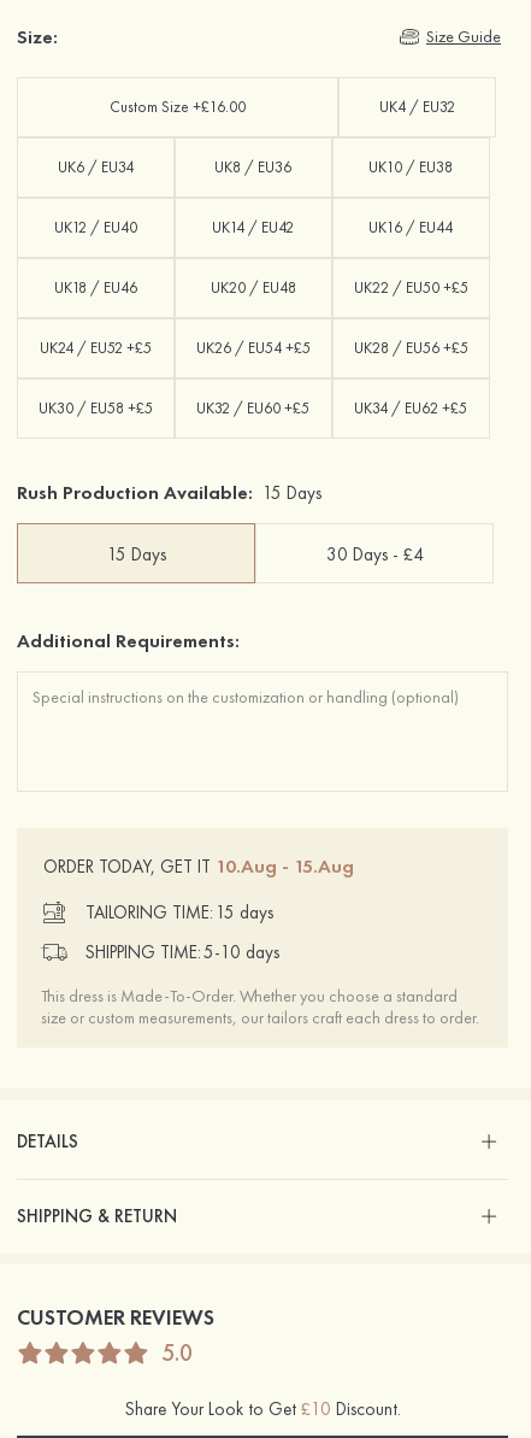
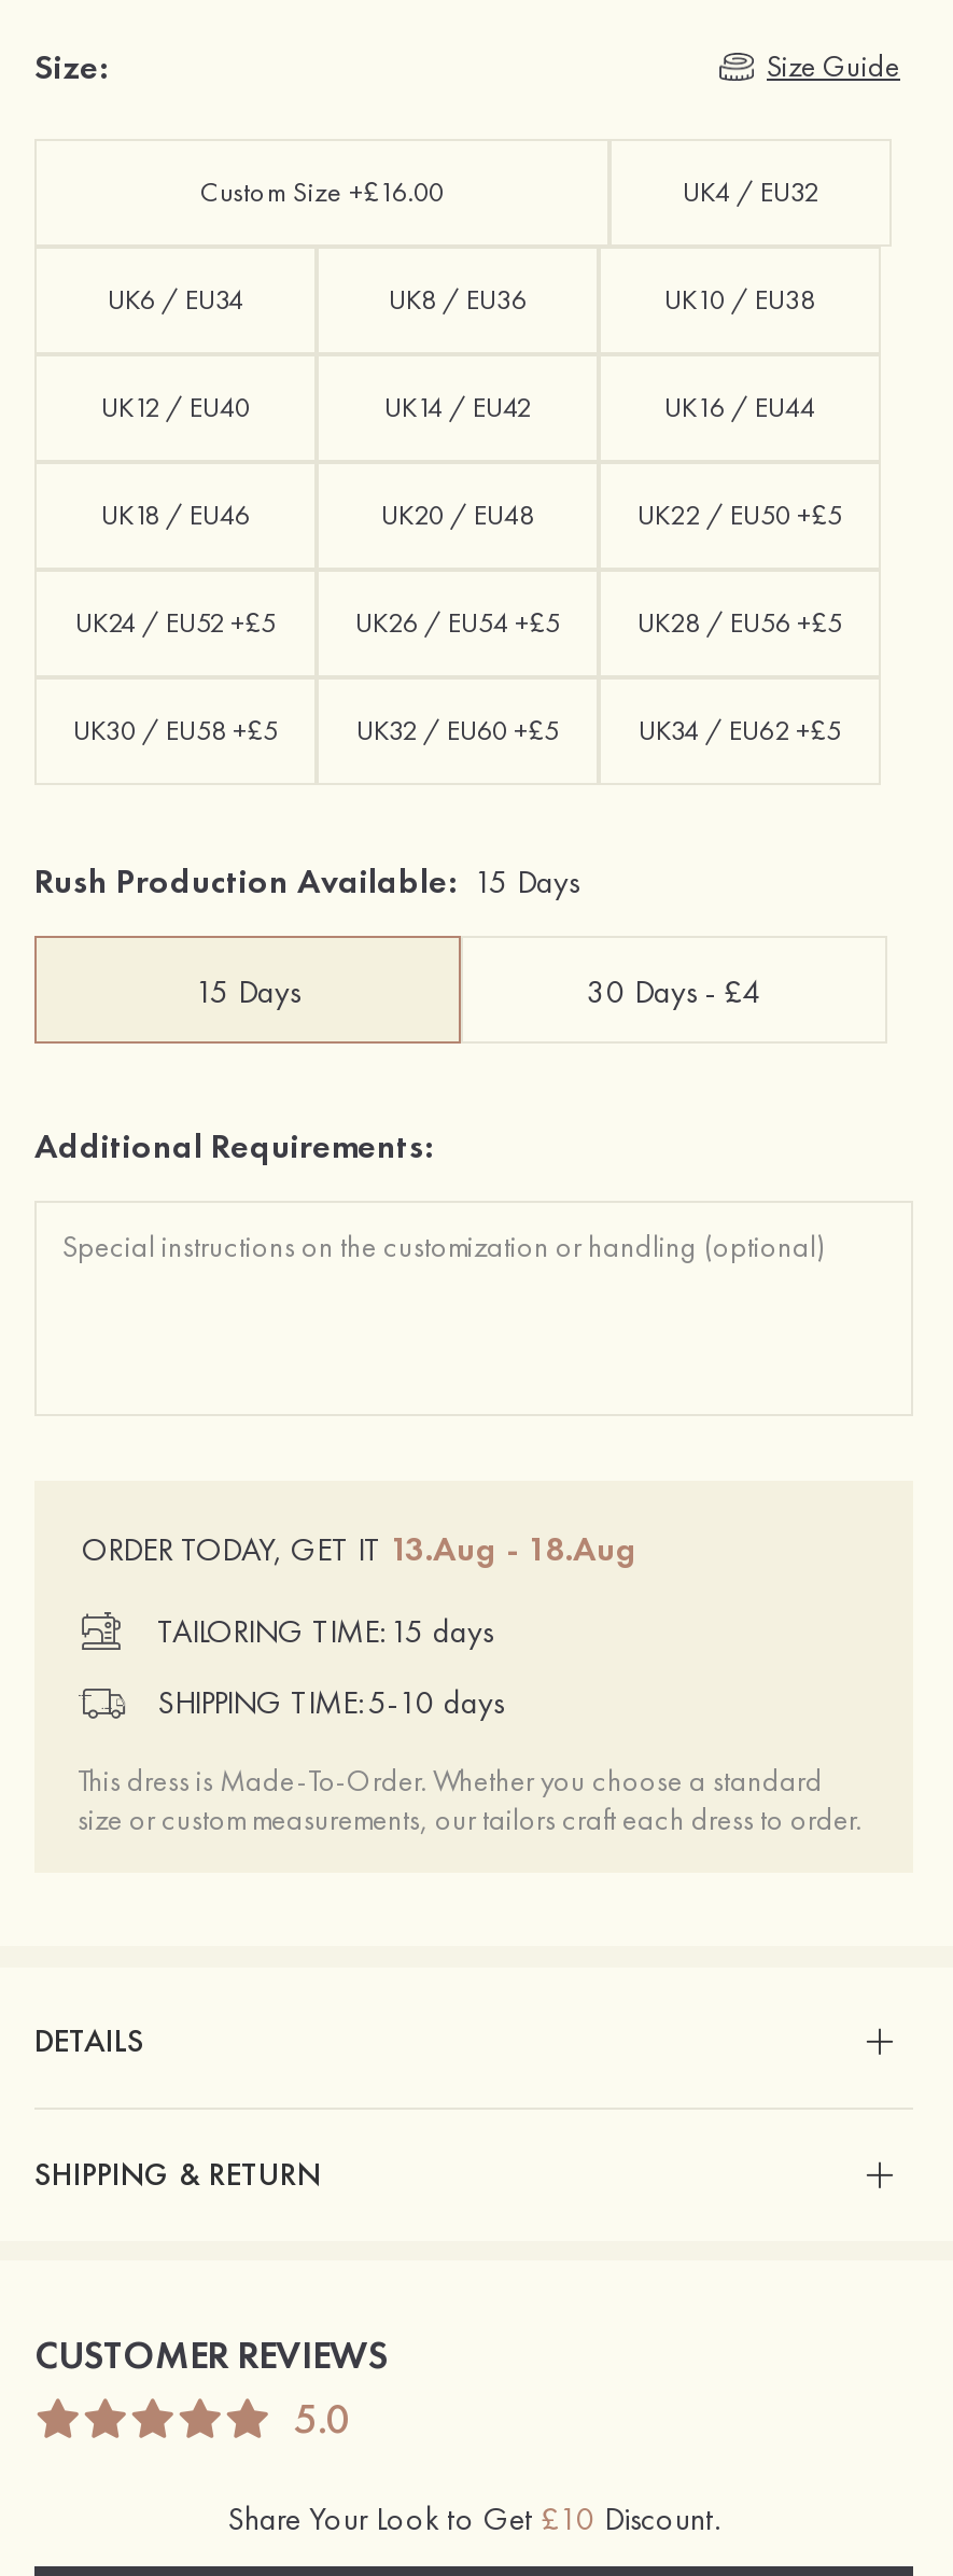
- ORDER TODAY, GET IT 10.Aug - 15.Aug
+ ORDER TODAY, GET IT 13.Aug - 18.Aug
